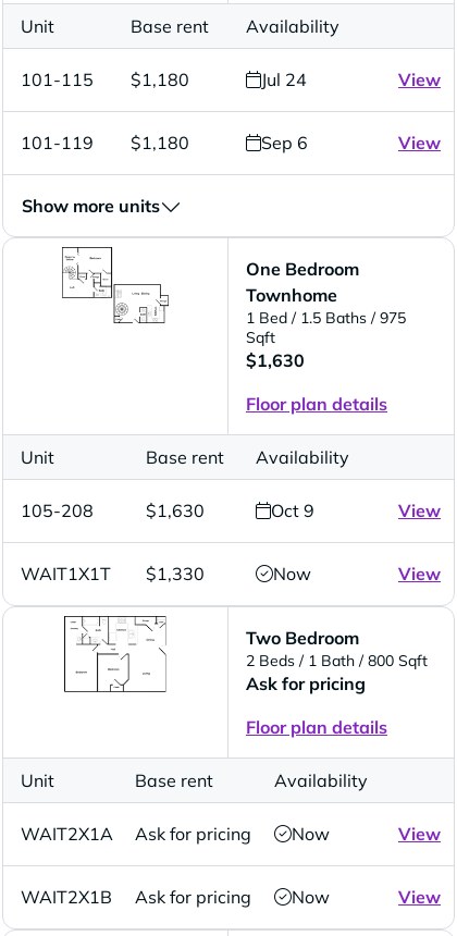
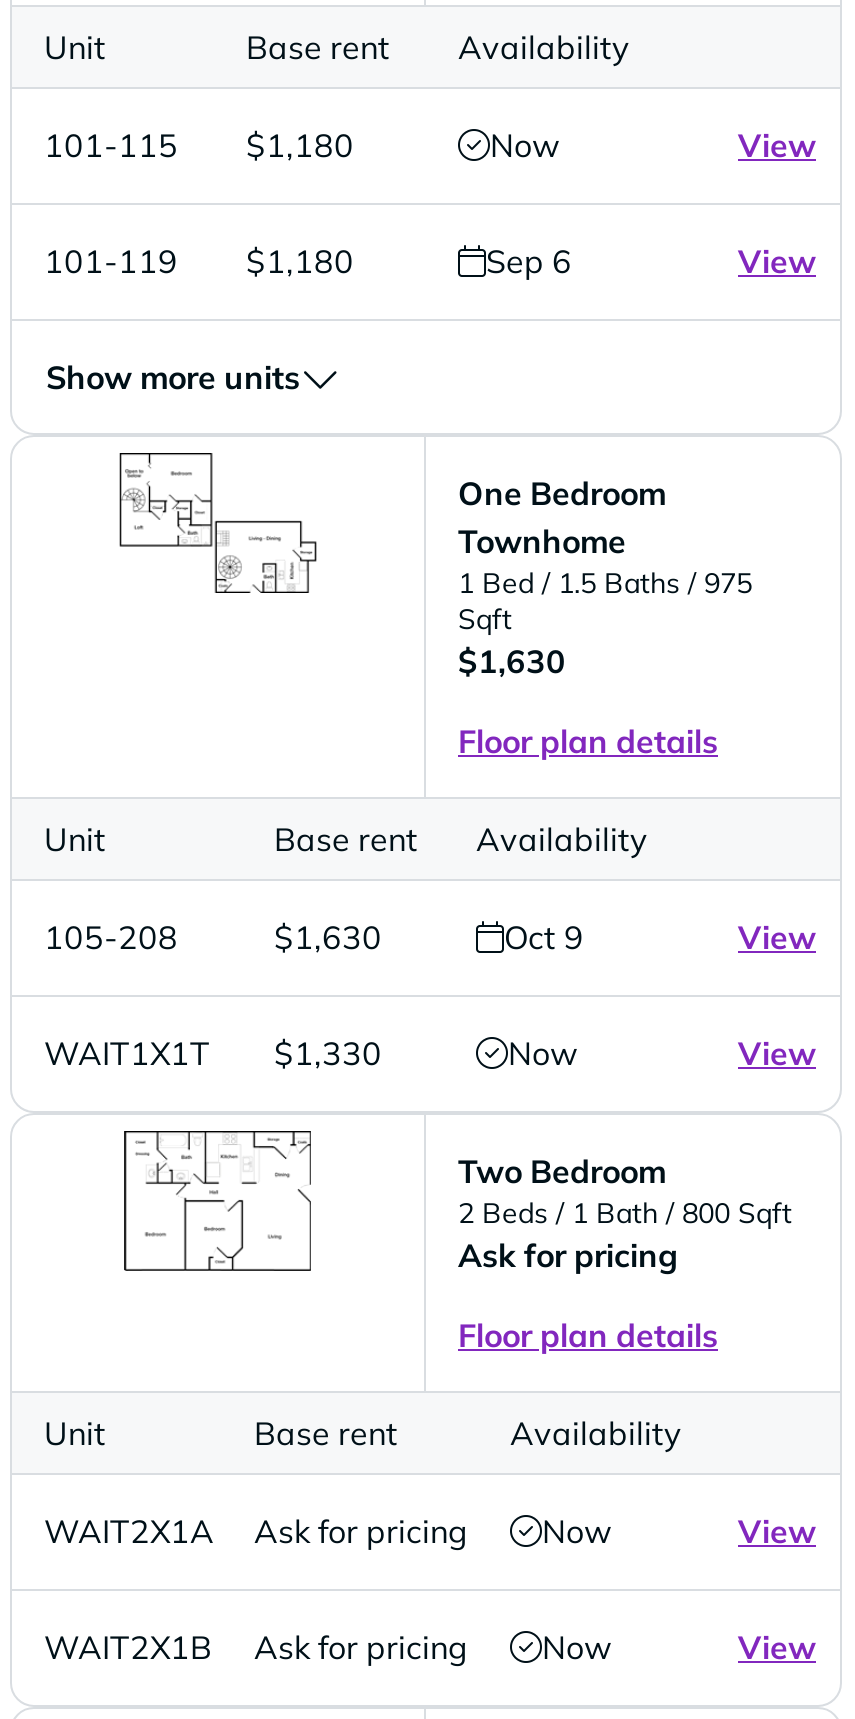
- Jul 24
+ Now
